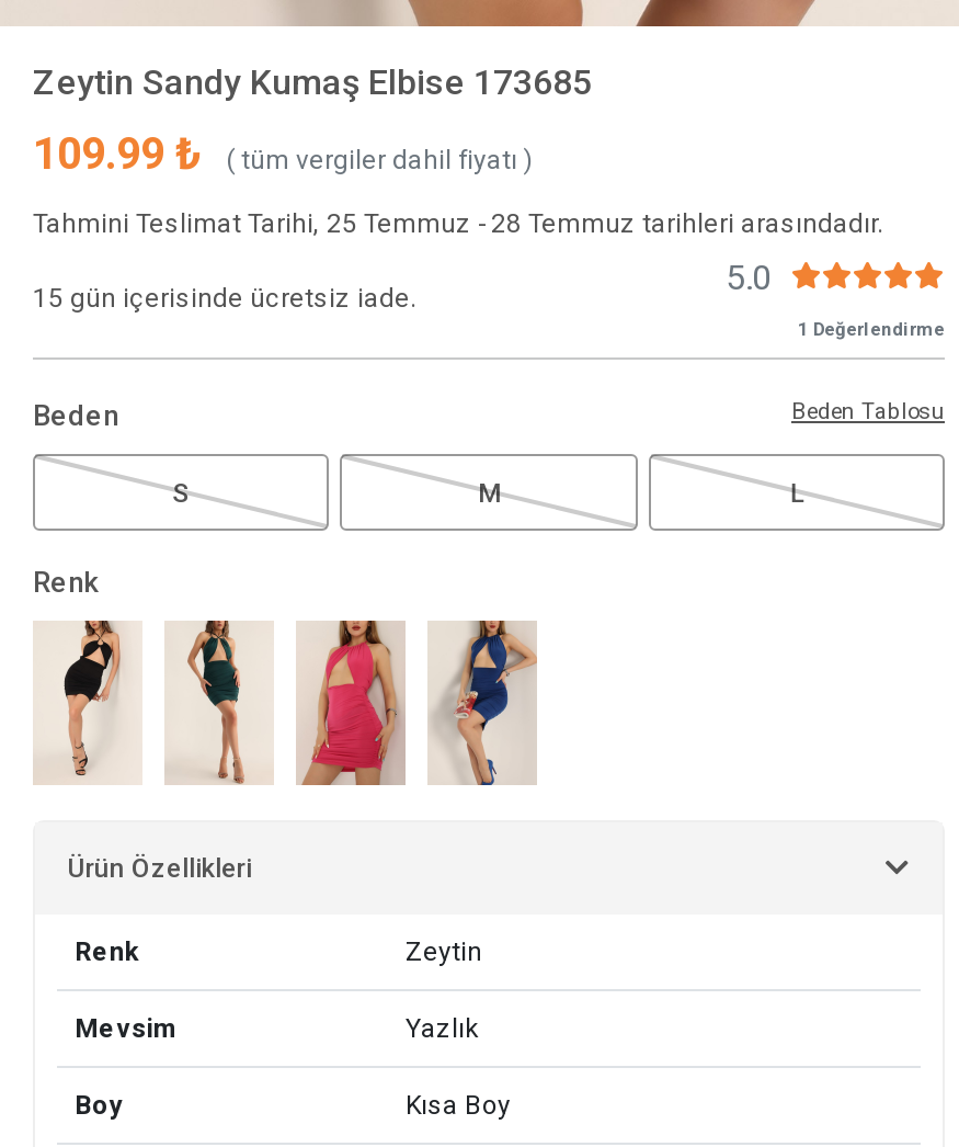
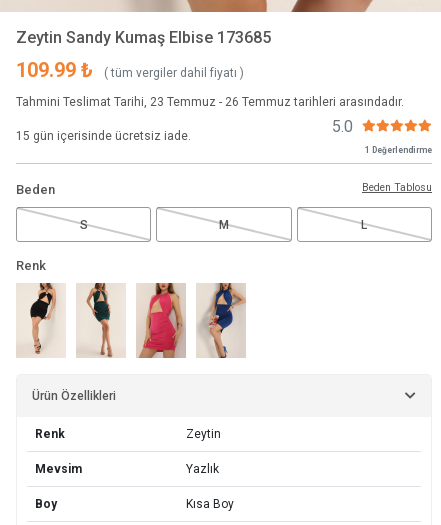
- Tahmini Teslimat Tarihi, 25 Temmuz - 28 Temmuz tarihleri arasındadır.
+ Tahmini Teslimat Tarihi, 23 Temmuz - 26 Temmuz tarihleri arasındadır.
